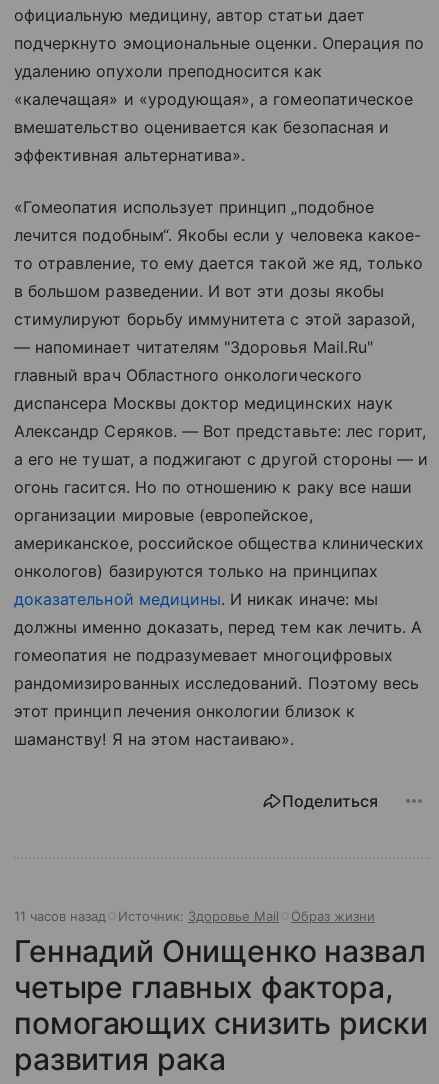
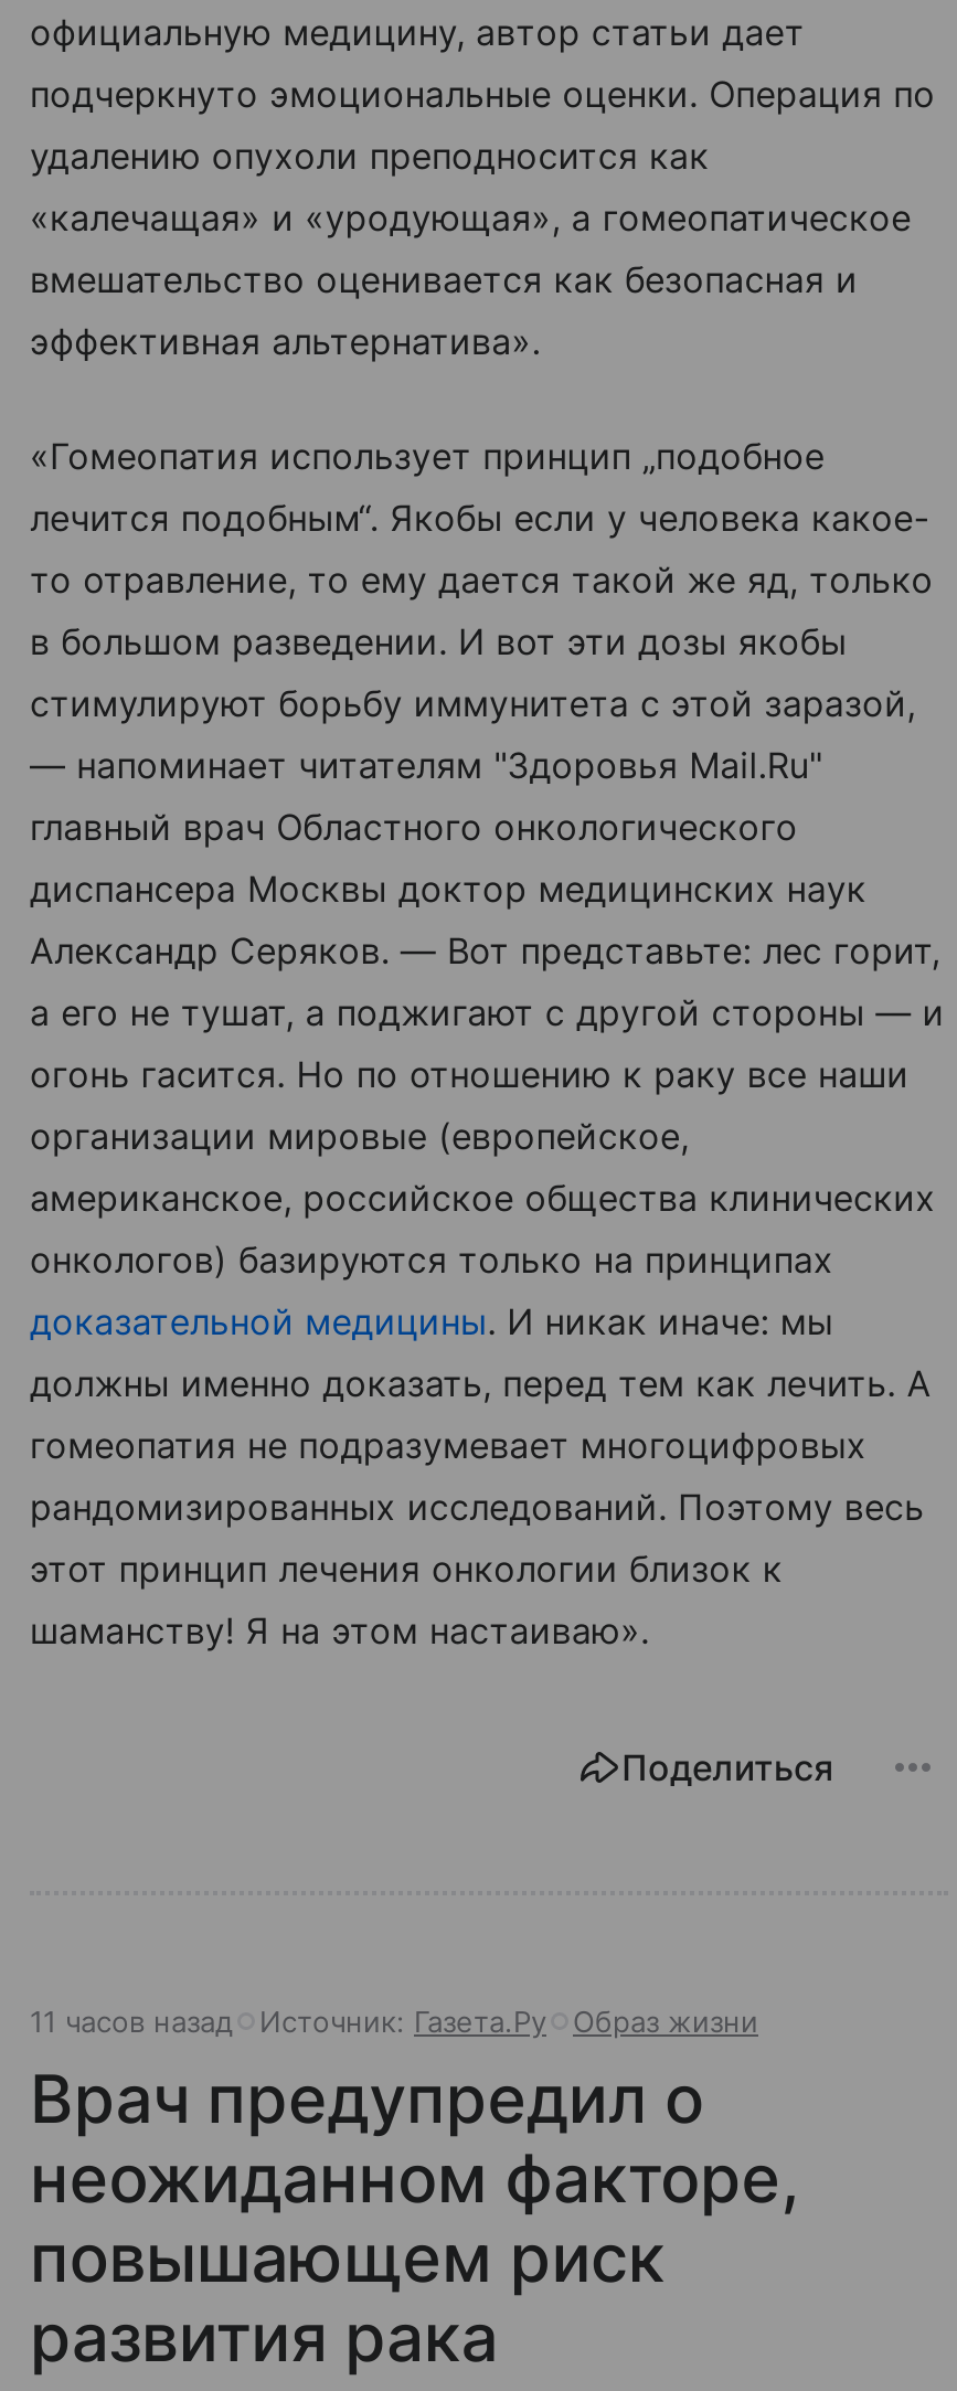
- Источник: Здоровье Mail
+ Источник: Газета.Ру

- Геннадий Онищенко назвал
- четыре главных фактора,
- помогающих снизить риски
+ Врач предупредил о
+ неожиданном факторе,
+ повышающем риск
